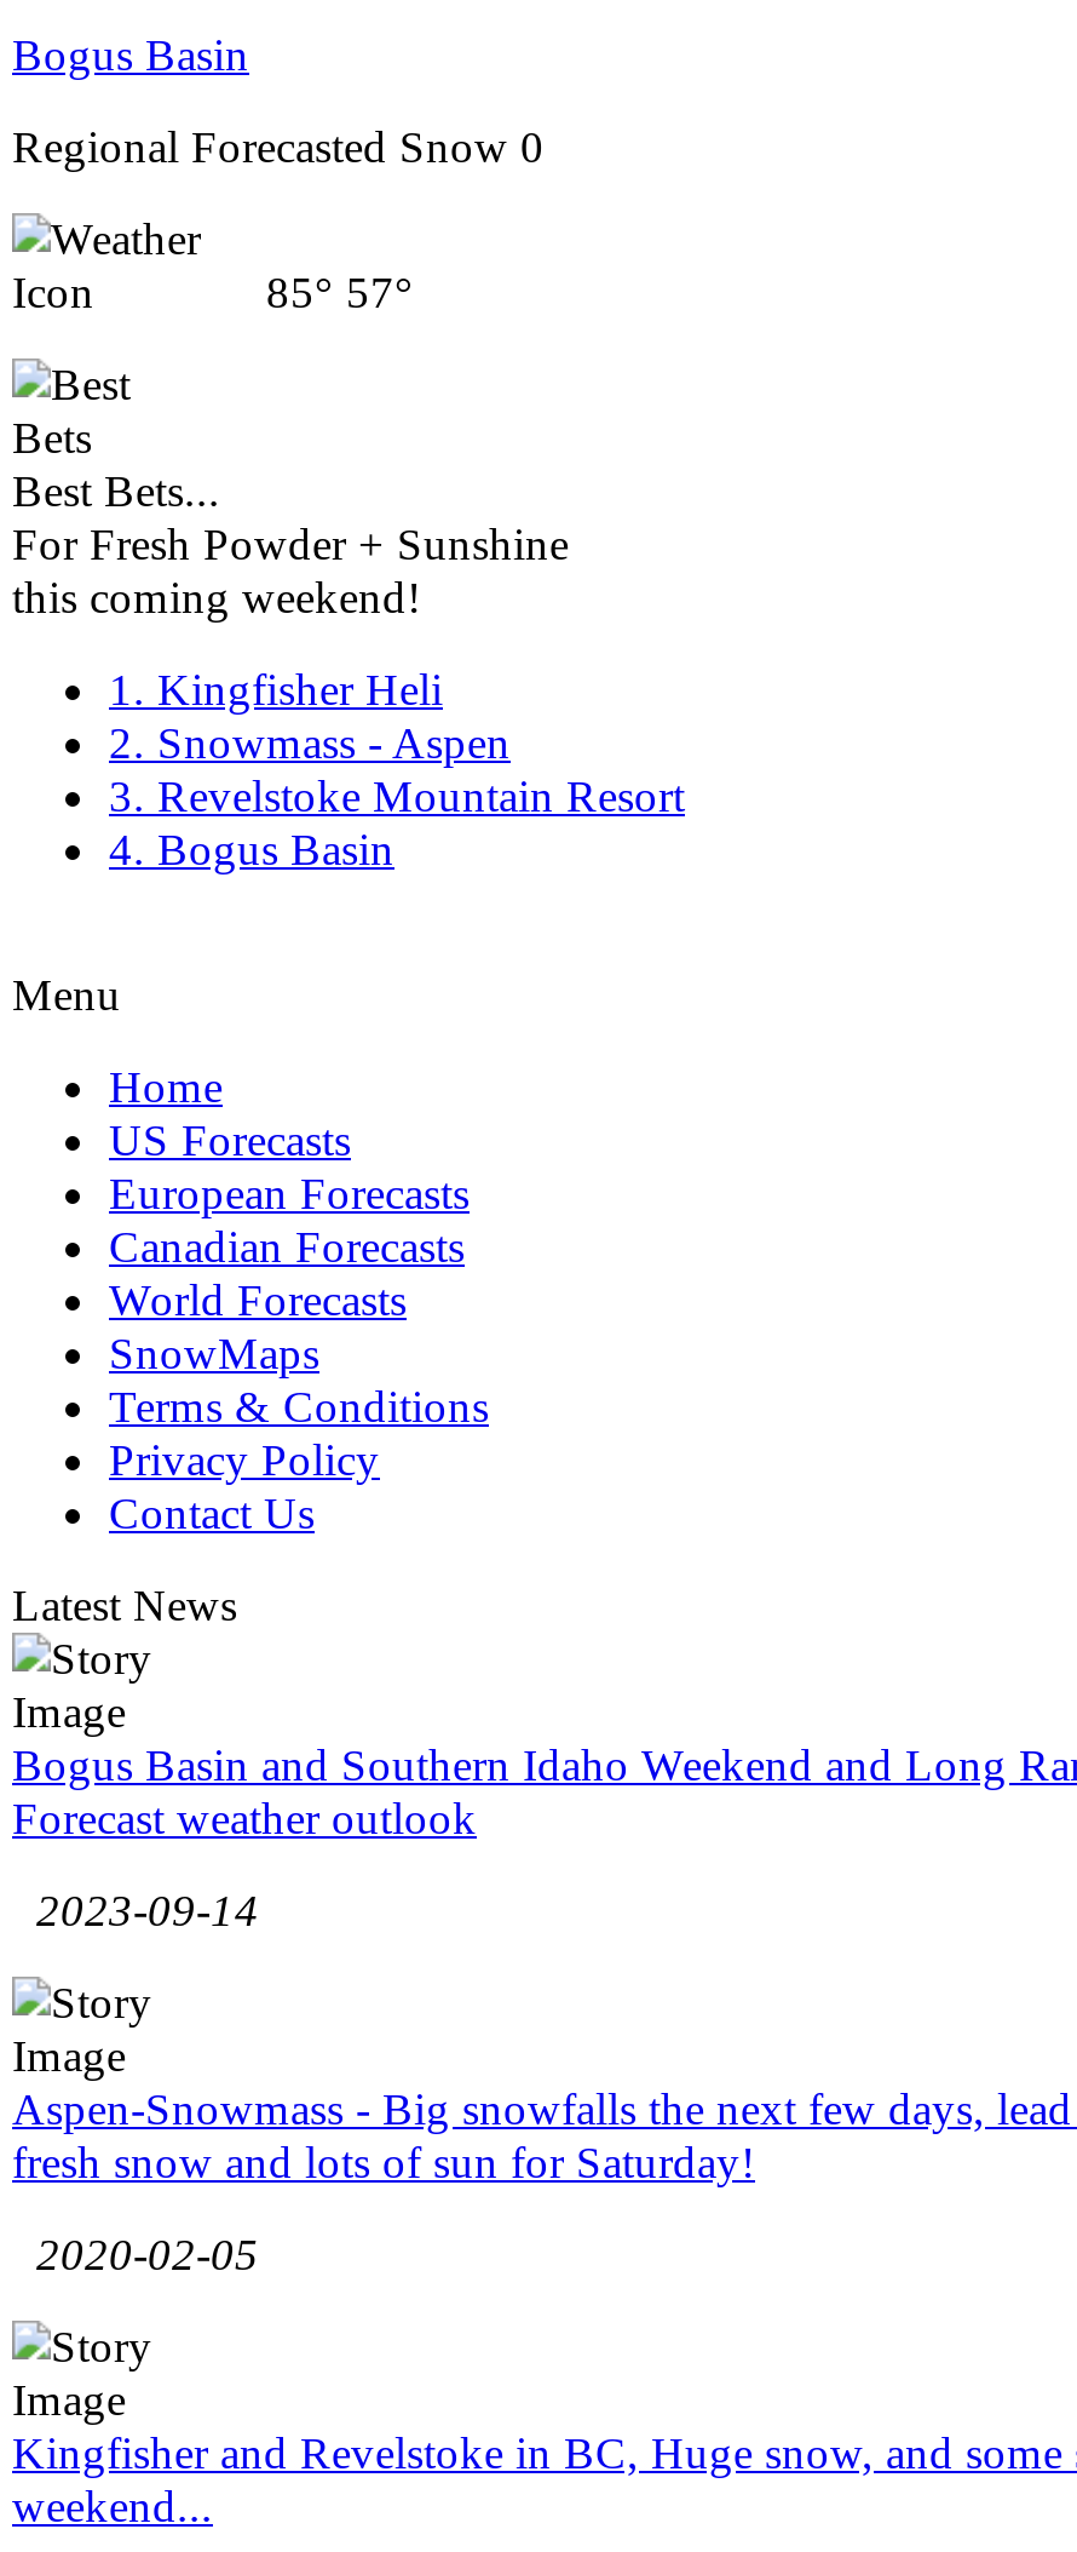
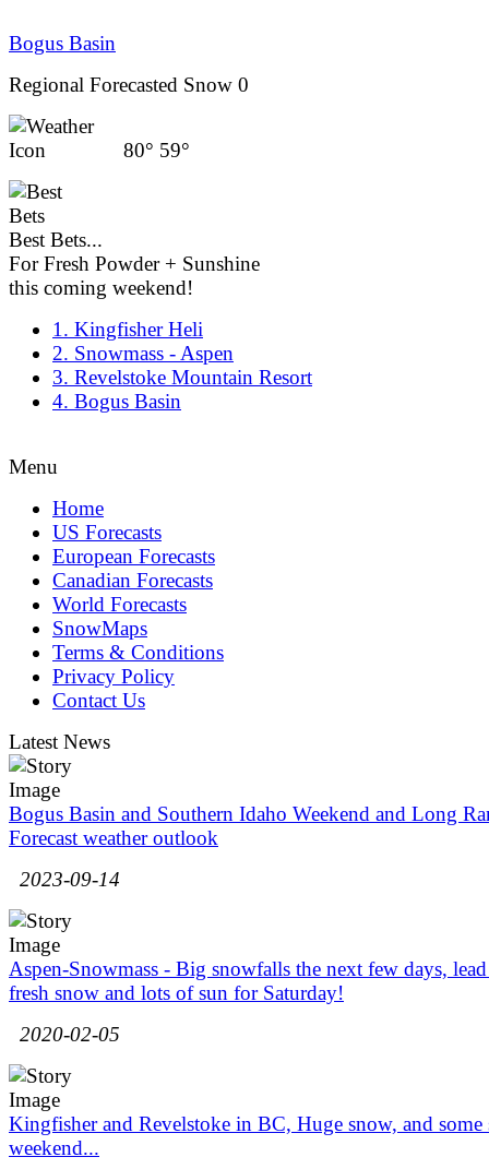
- 85° 57°
+ 80° 59°
